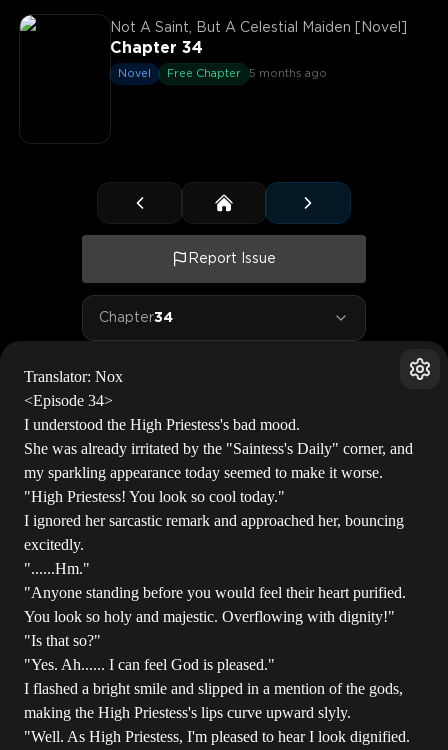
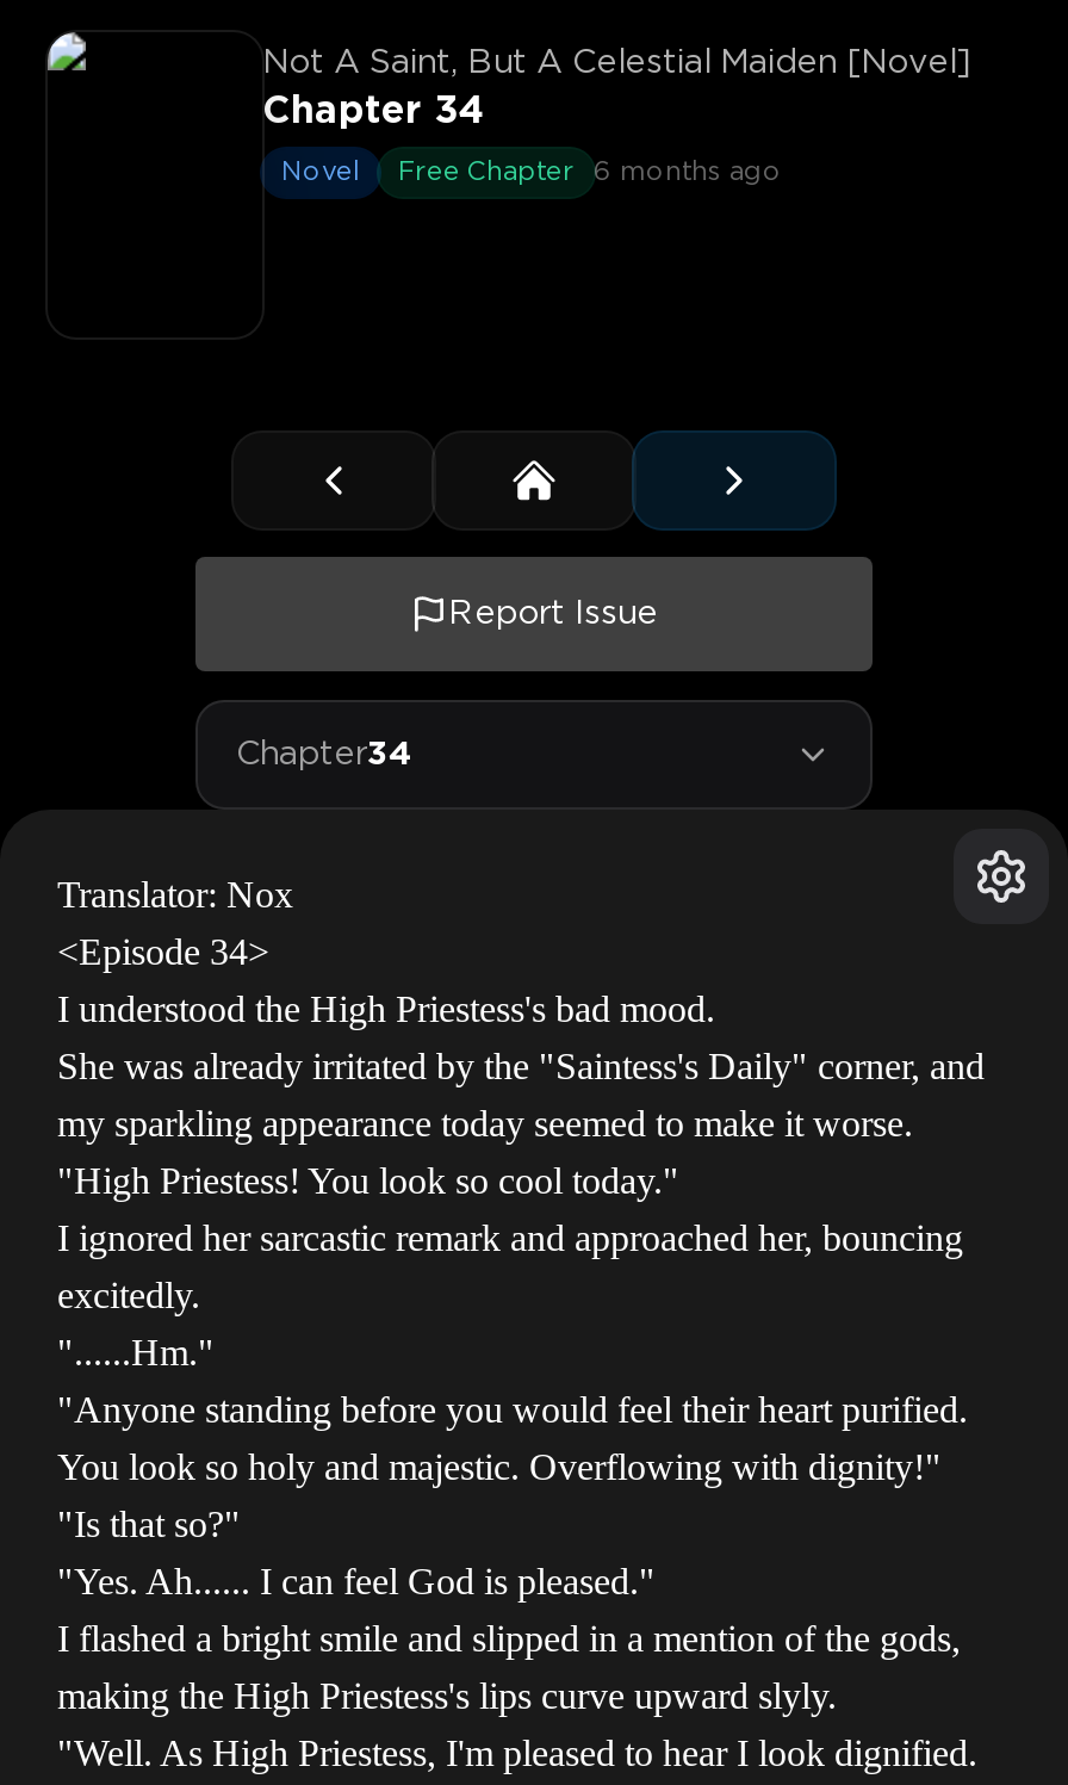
- Novel Free Chapter 5 months ago
+ Novel Free Chapter 6 months ago
